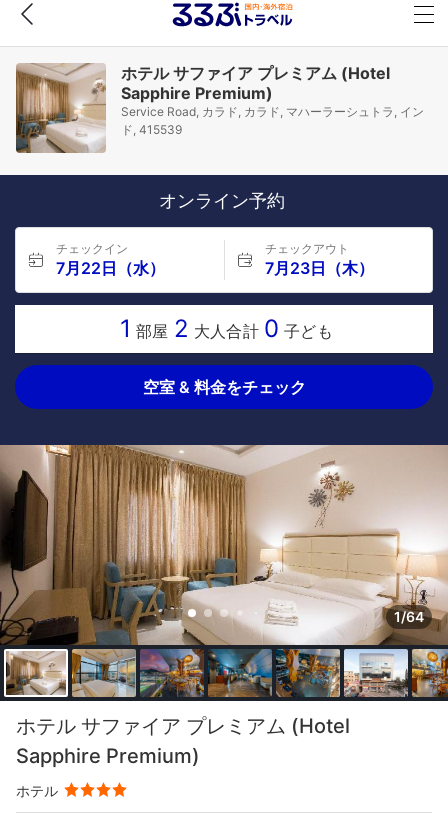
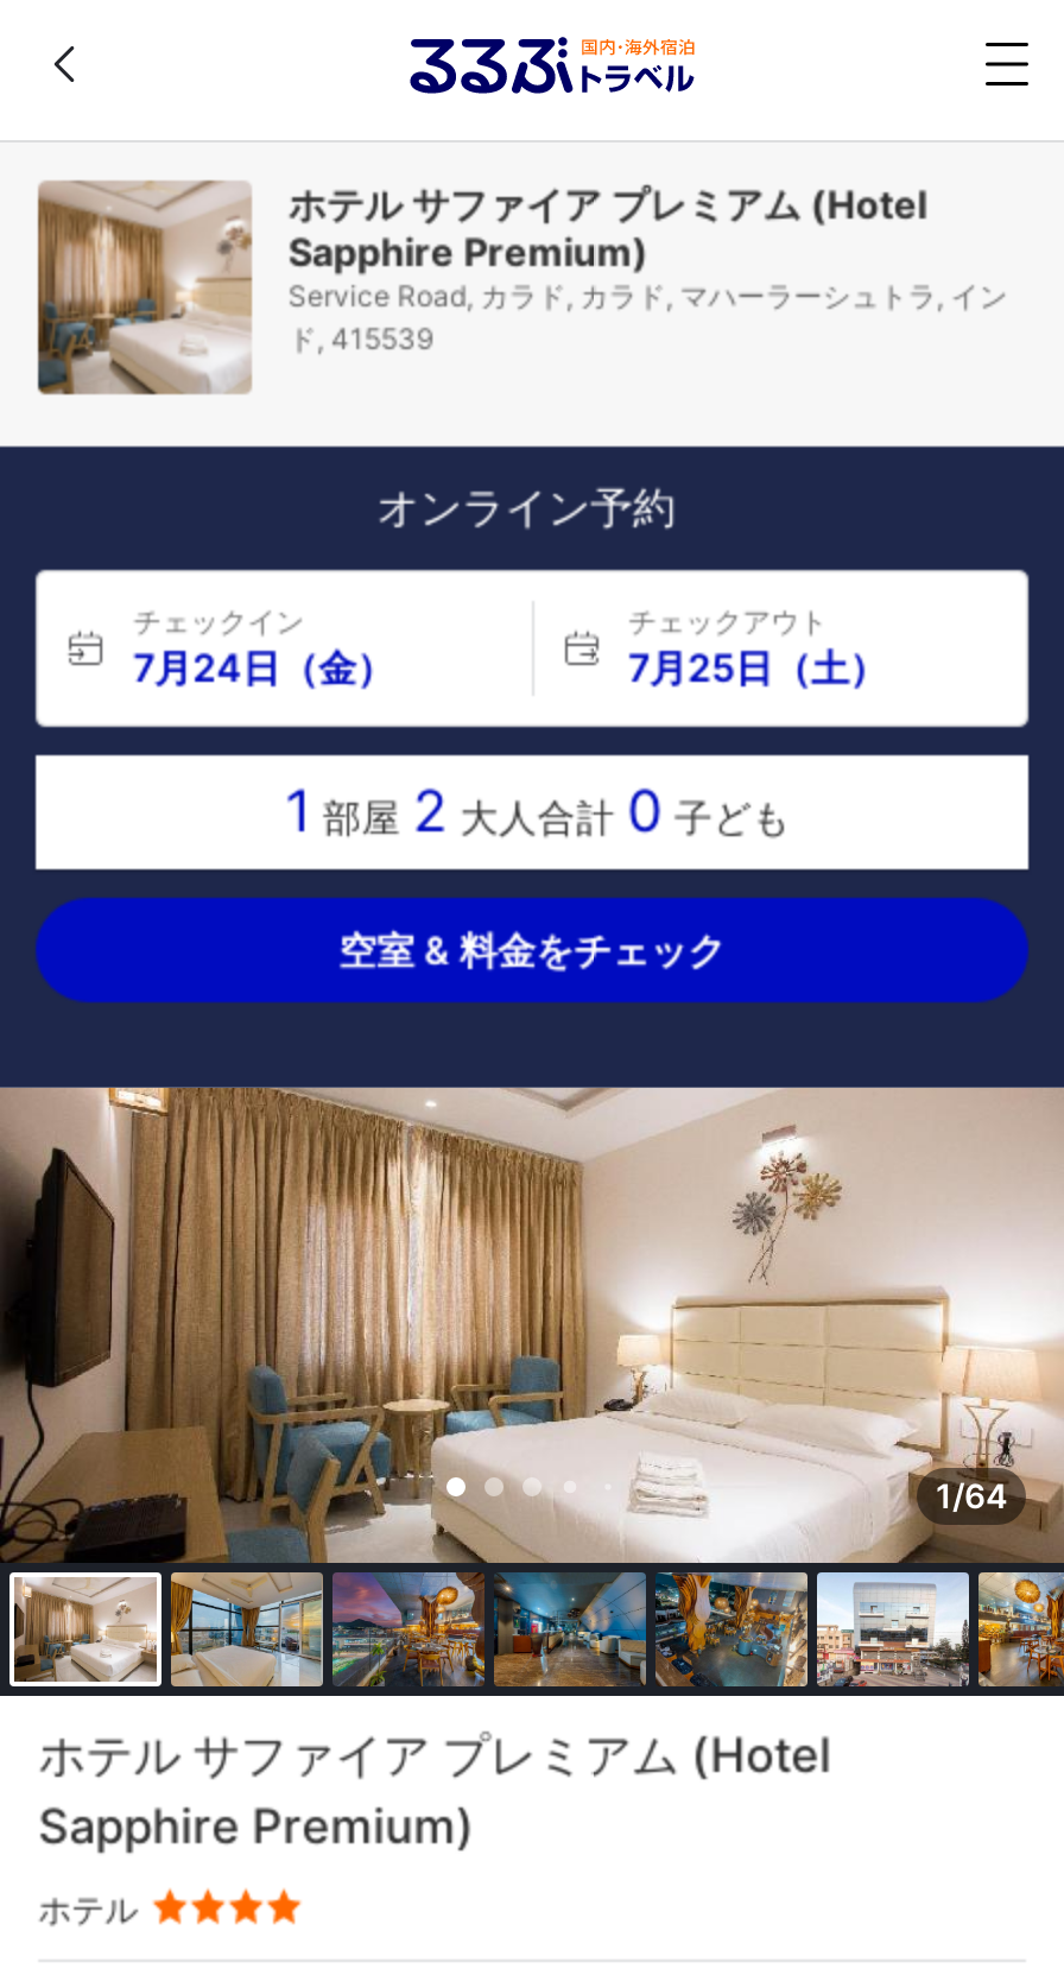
- 7月22日（水）
+ 7月24日（金）

- 7月23日（木）
+ 7月25日（土）
